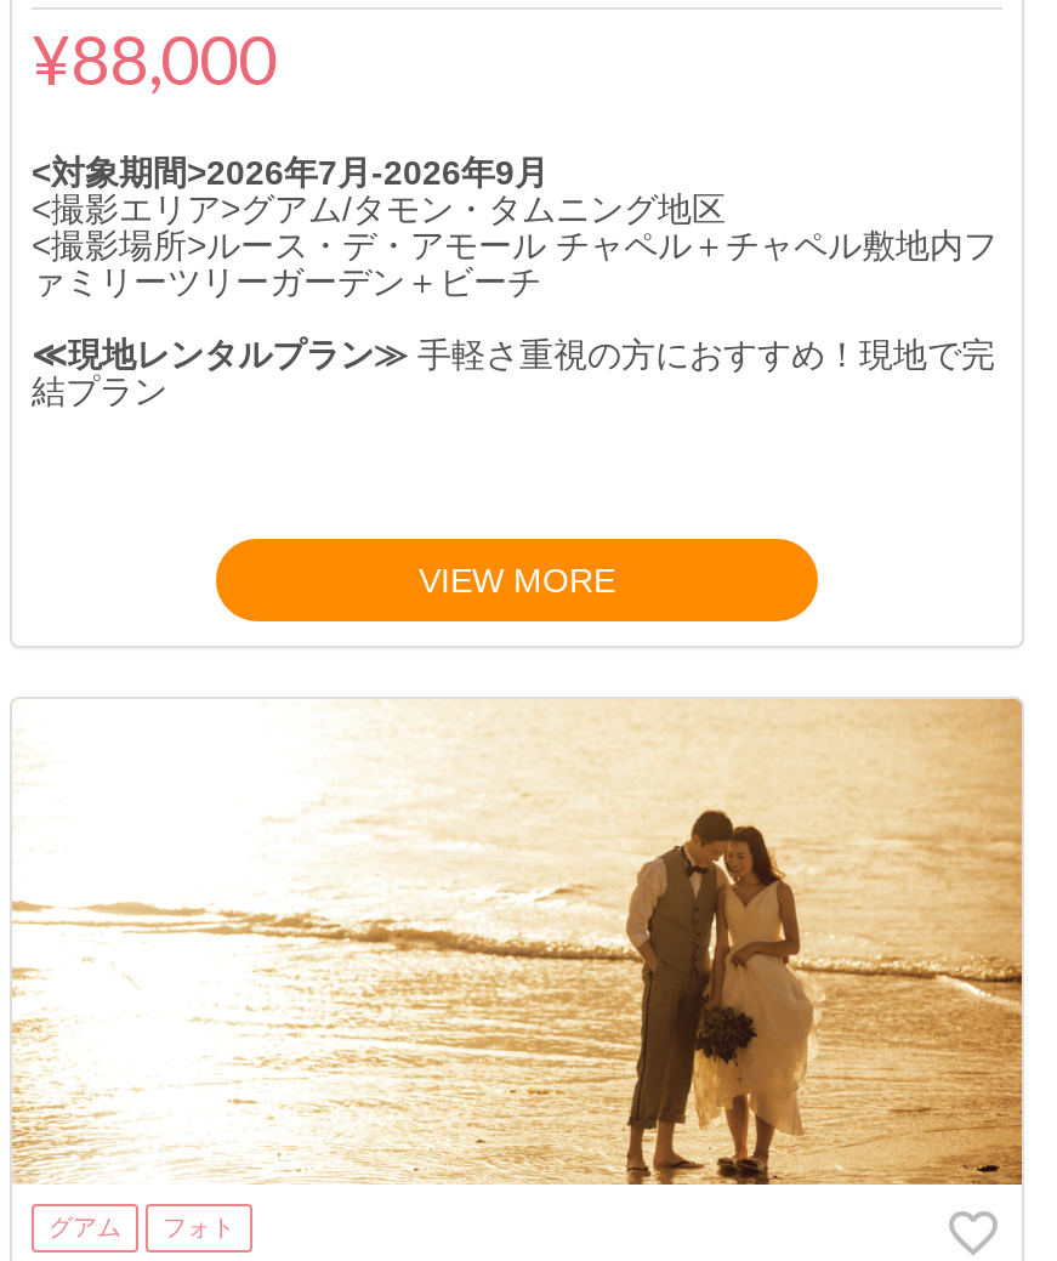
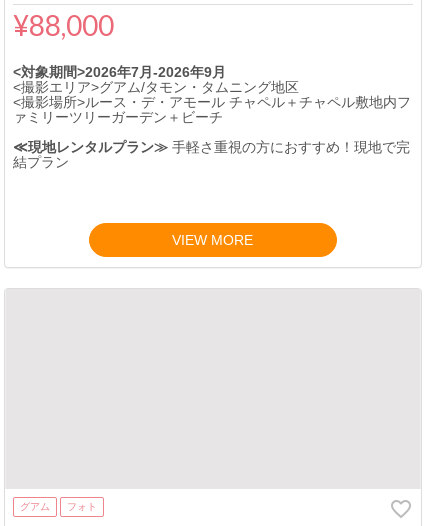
- [image]
